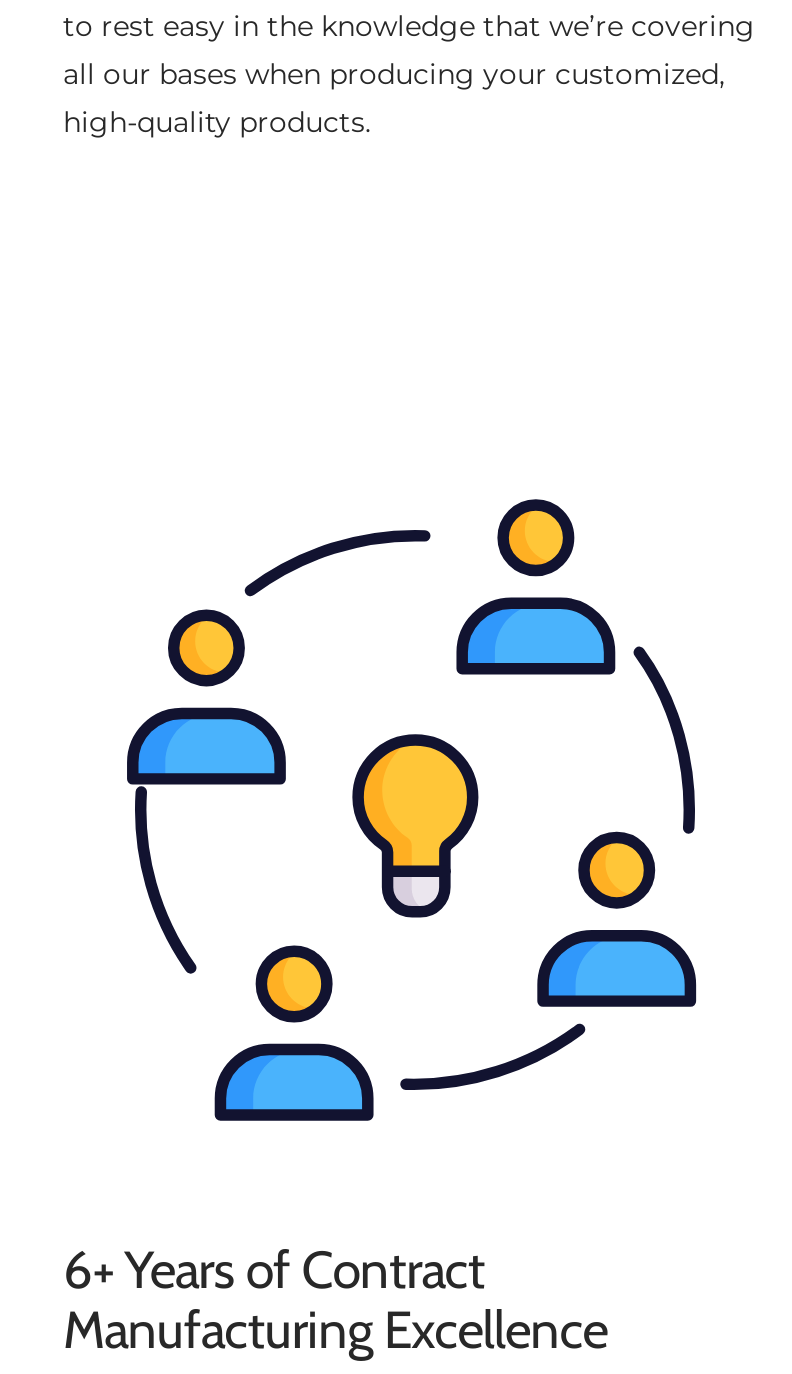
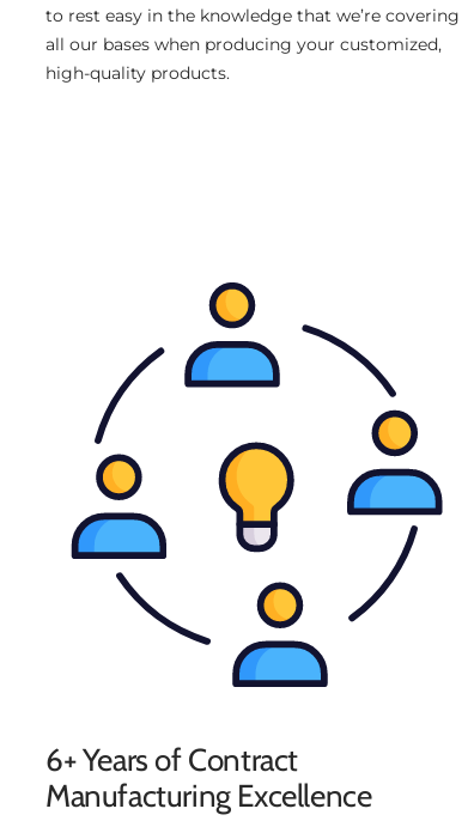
- [image]
+ [image]
